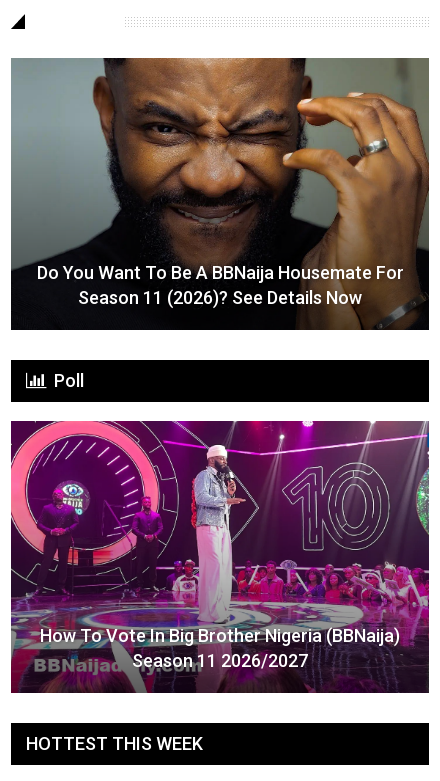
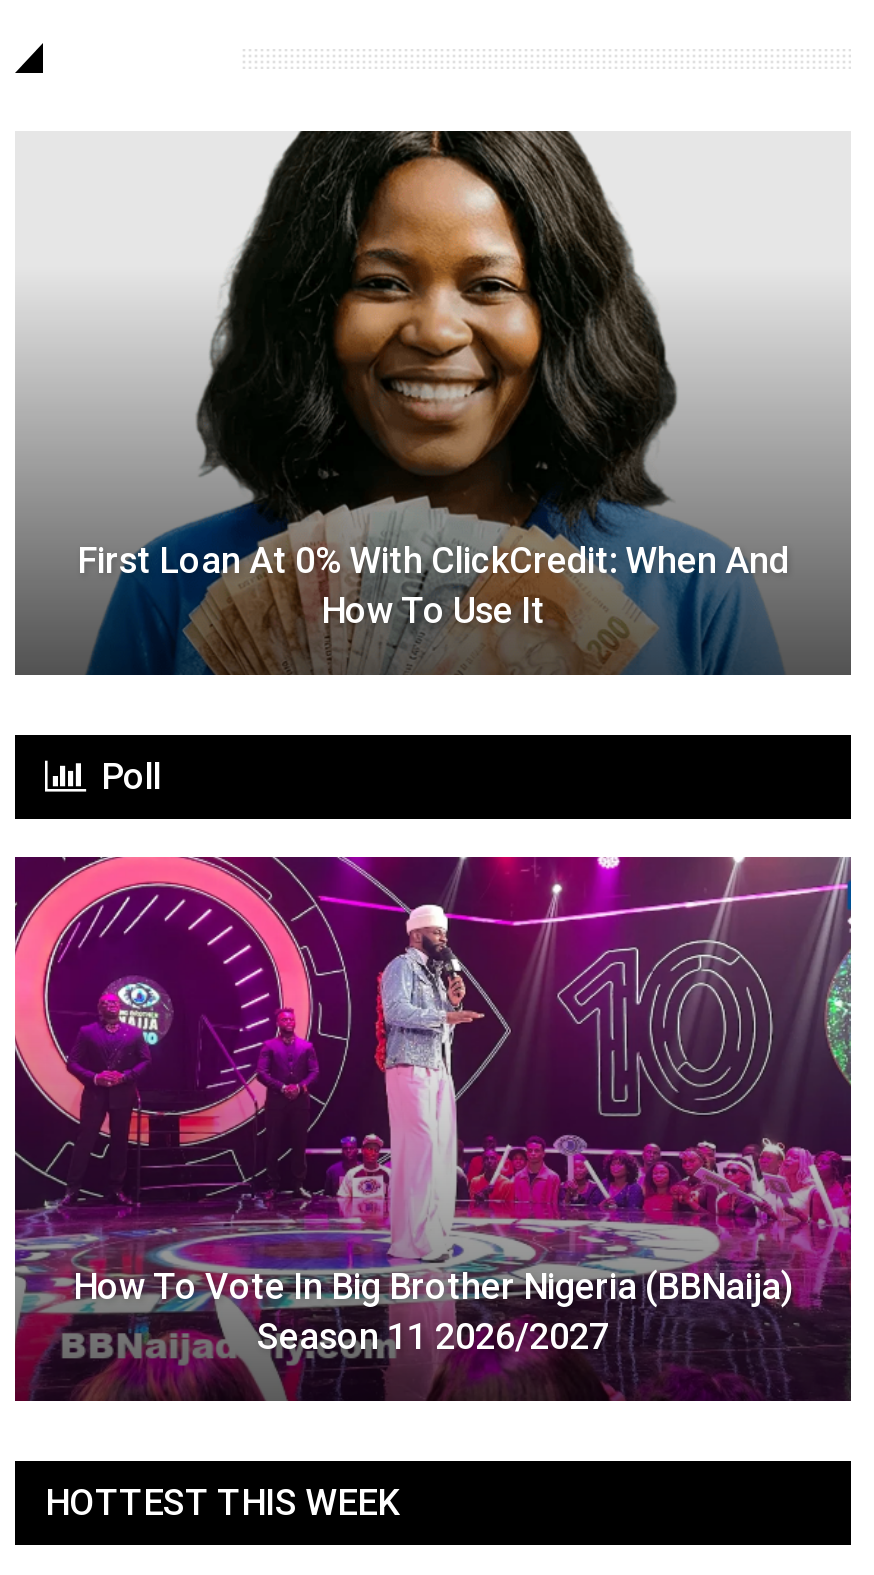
- [image]
- Do You Want To Be A BBNaija Housemate For
- Season 11 (2026)? See Details Now
+ [image]
+ First Loan At 0% With ClickCredit: When And
+ How To Use It
